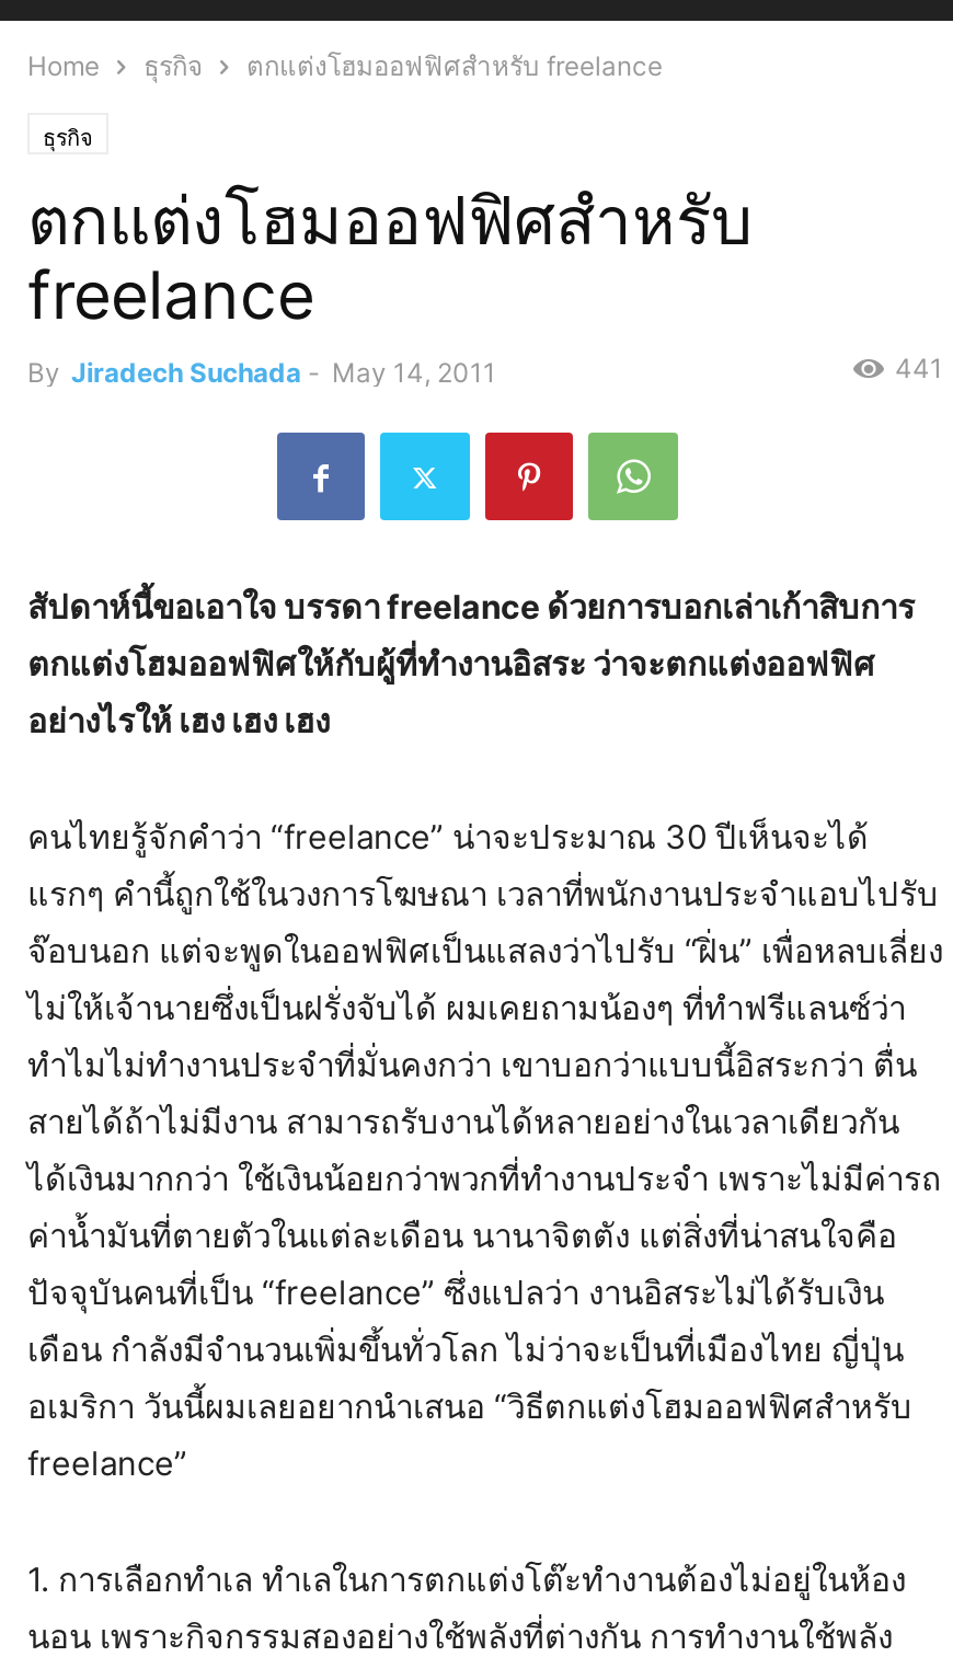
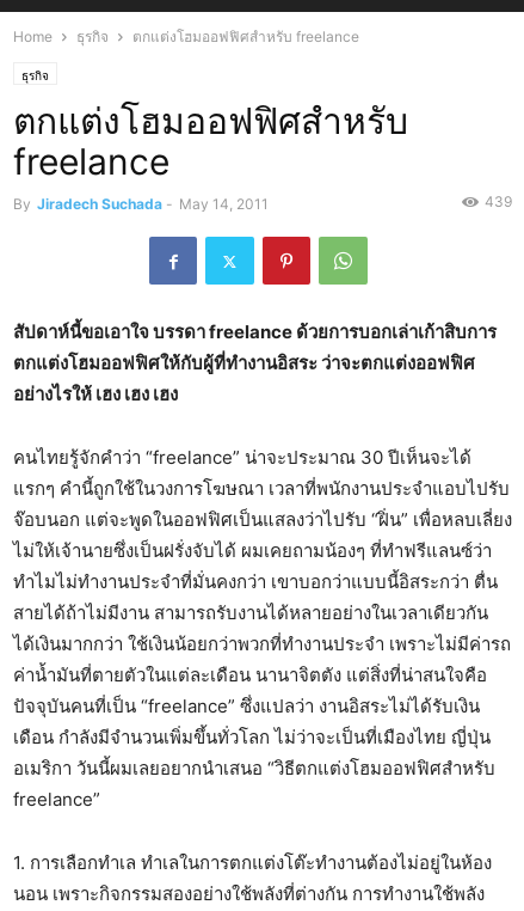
- 441
+ 439
